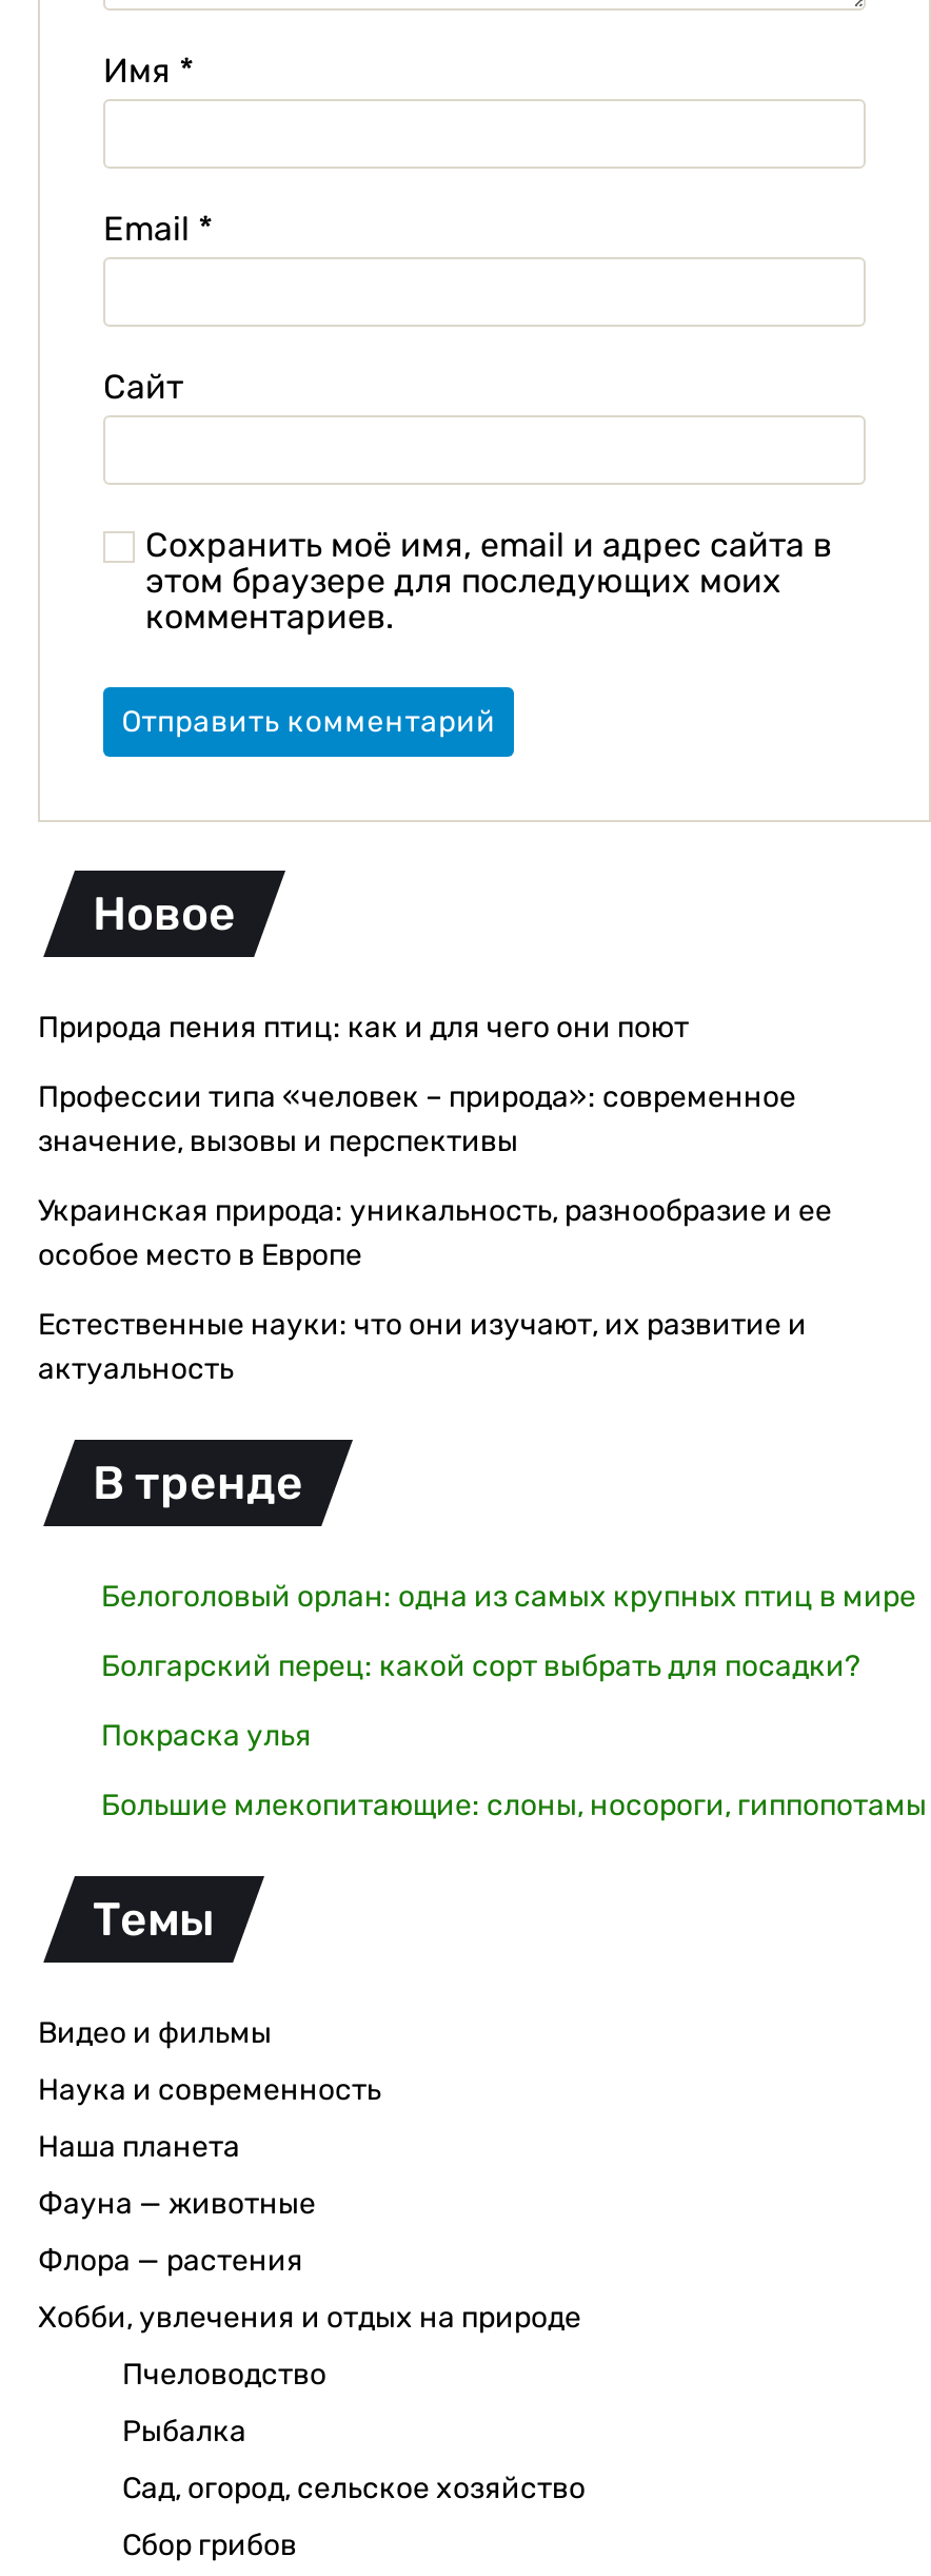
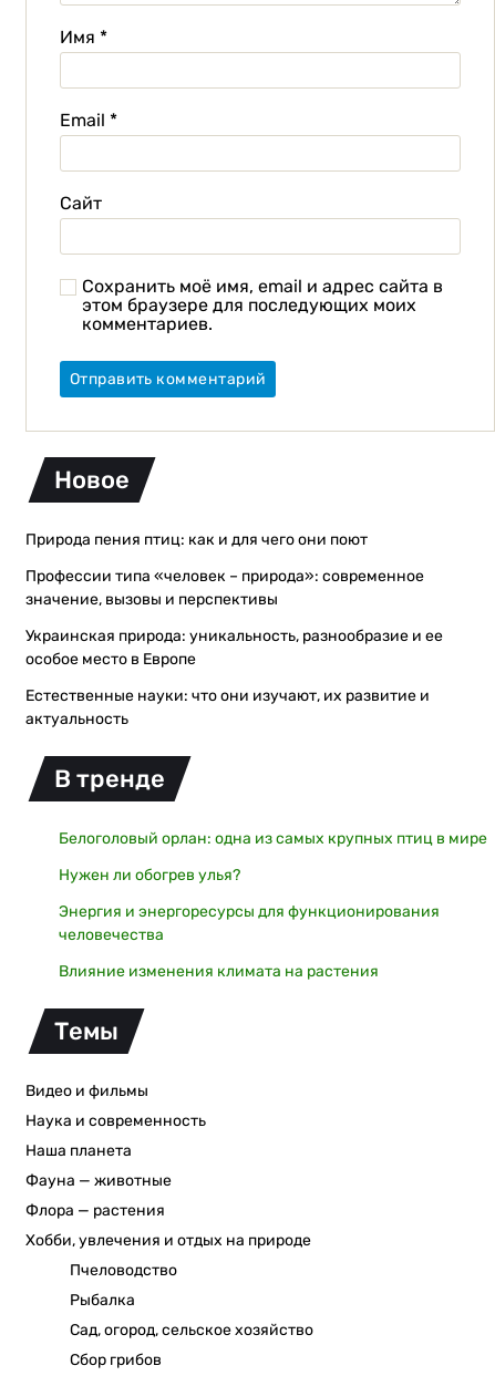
- Болгарский перец: какой сорт выбрать для посадки?
+ Нужен ли обогрев улья?

- Покраска улья
+ Энергия и энергоресурсы для функционирования
+ человечества

- Большие млекопитающие: слоны, носороги, гиппопотамы
+ Влияние изменения климата на растения
